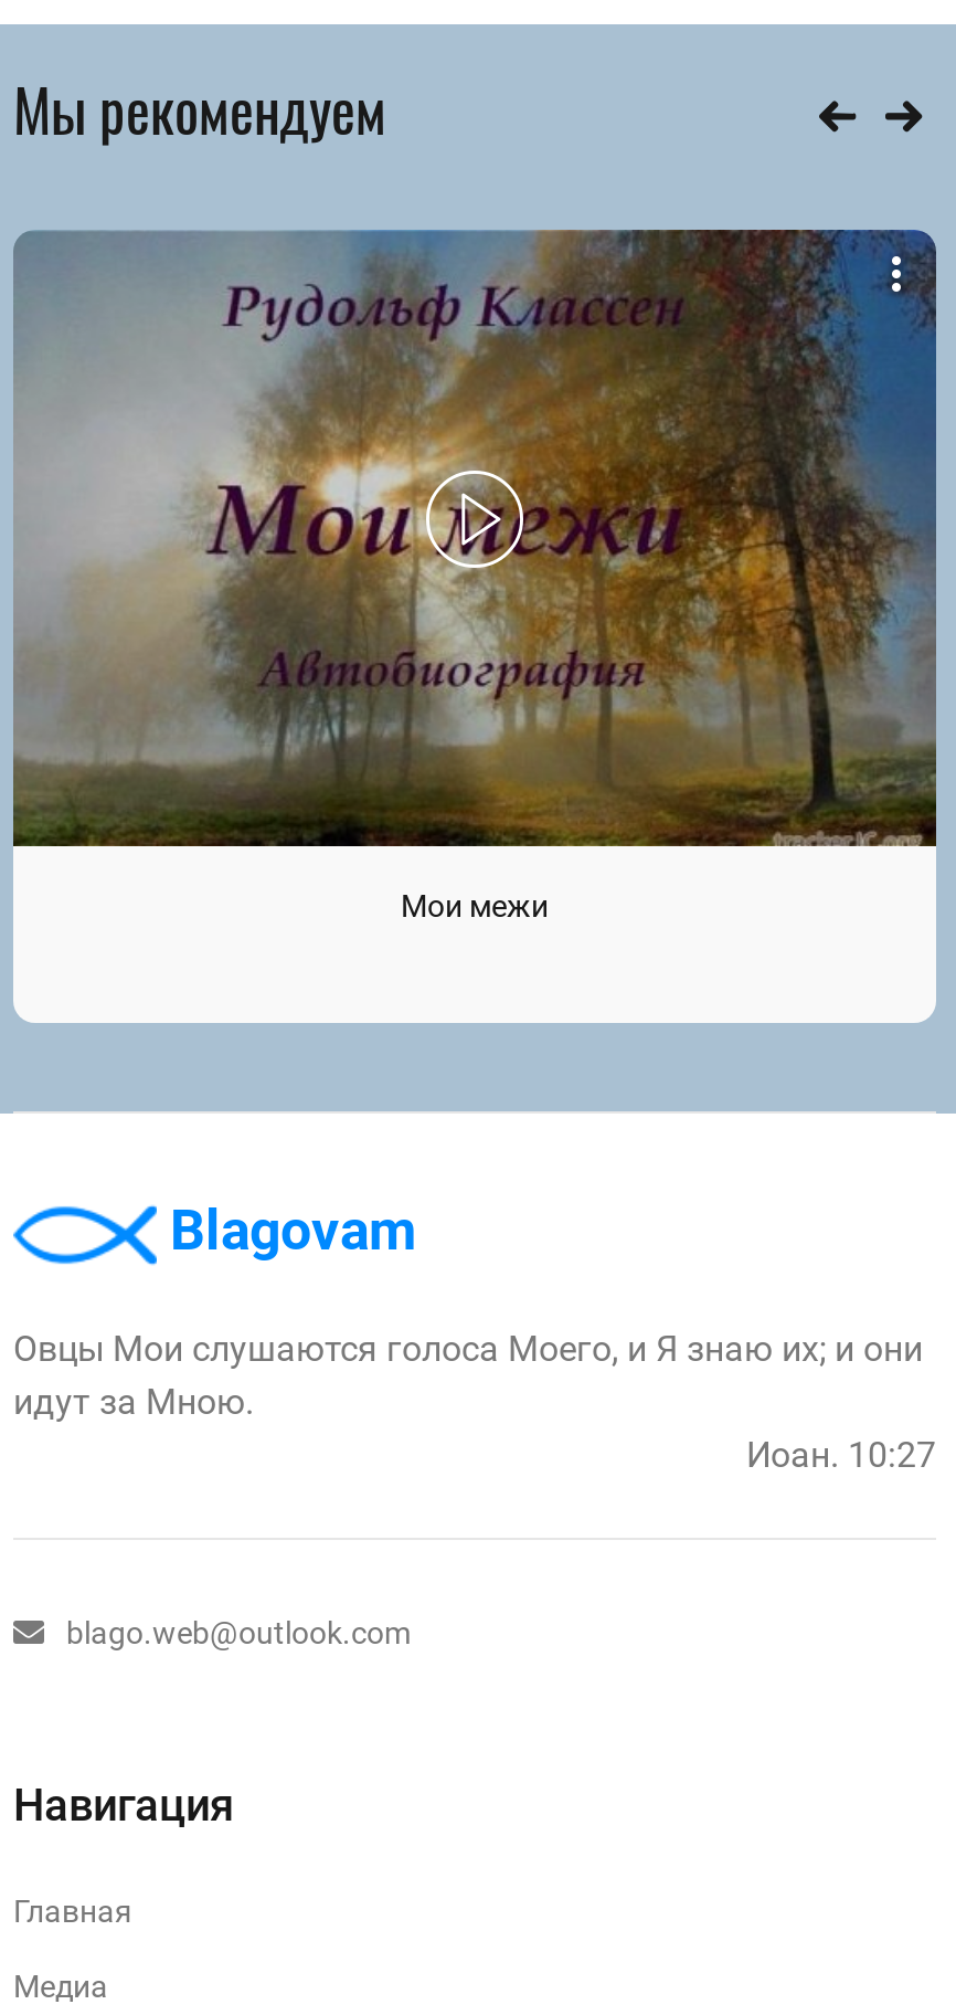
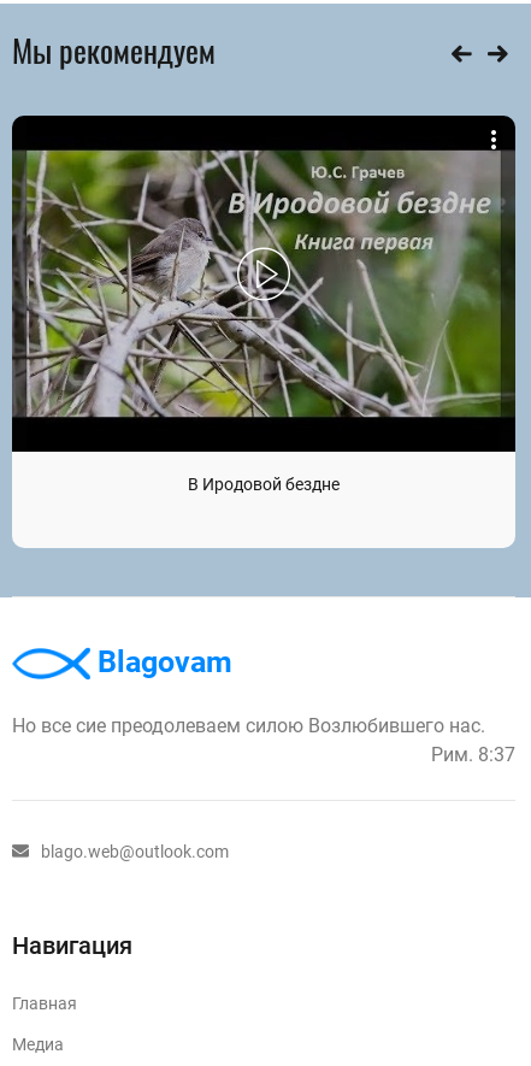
- [image]
- Мои межи
+ [image]
+ В Иродовой бездне

- Овцы Мои слушаются голоса Моего, и Я знаю их; и они
- идут за Мною.
- Иоан. 10:27
+ Но все сие преодолеваем силою Возлюбившего нас.
+ Рим. 8:37
